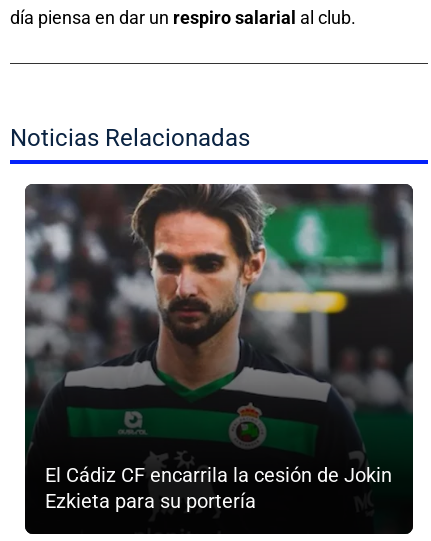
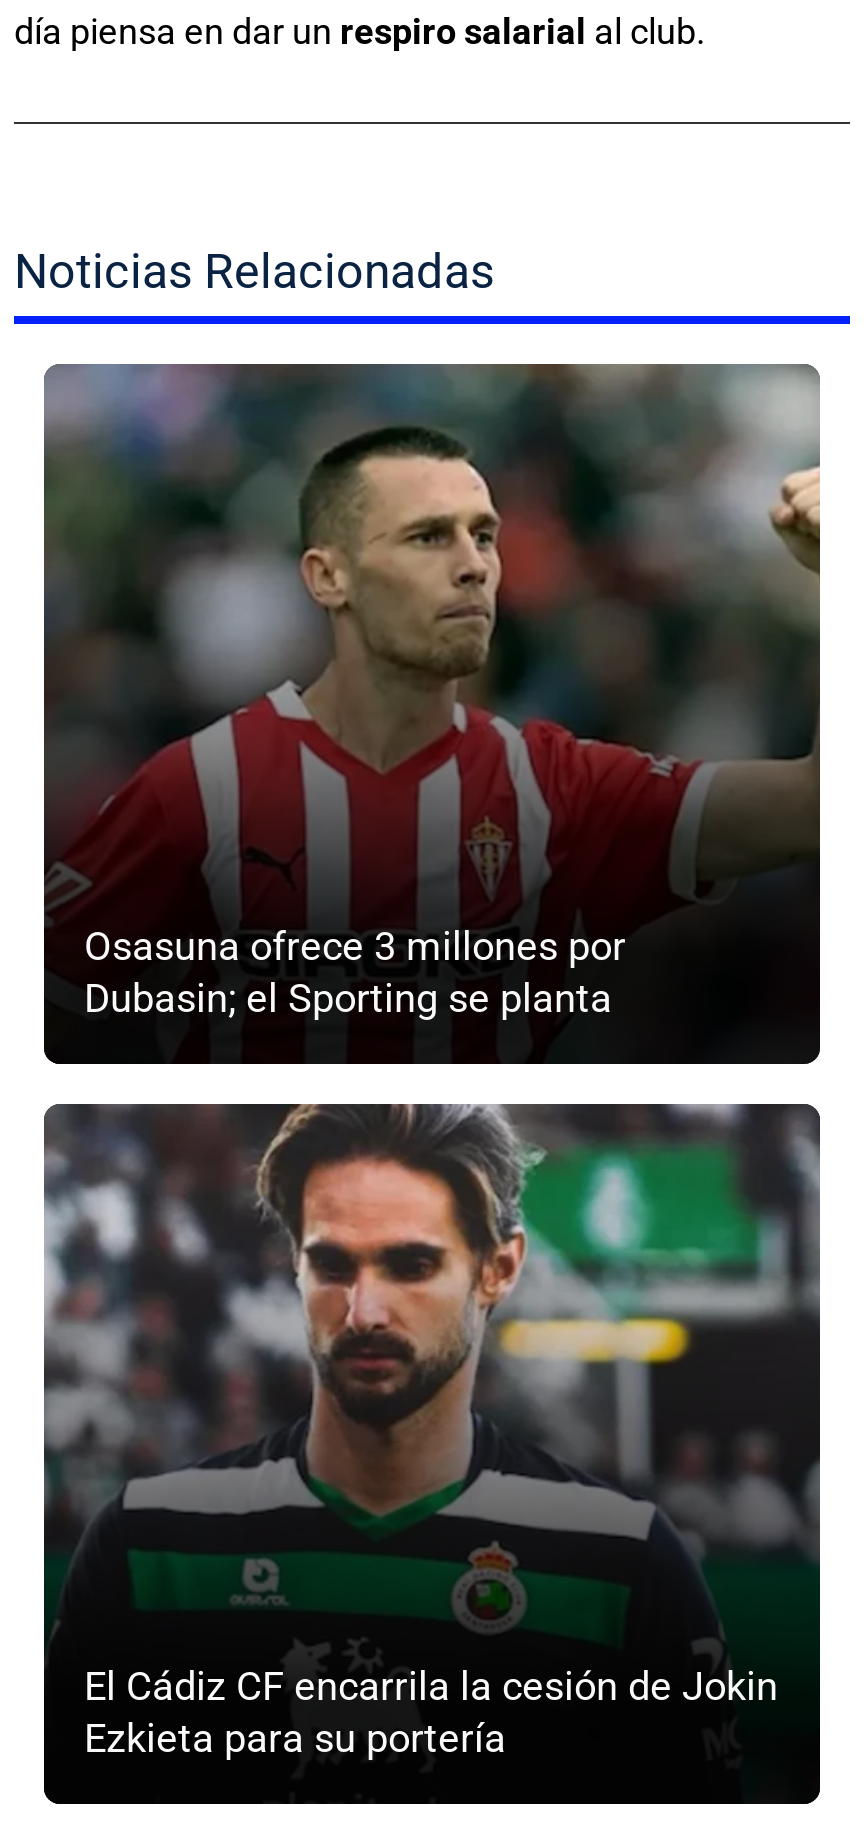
+ [image]
+ Osasuna ofrece 3 millones por
+ Dubasin; el Sporting se planta
